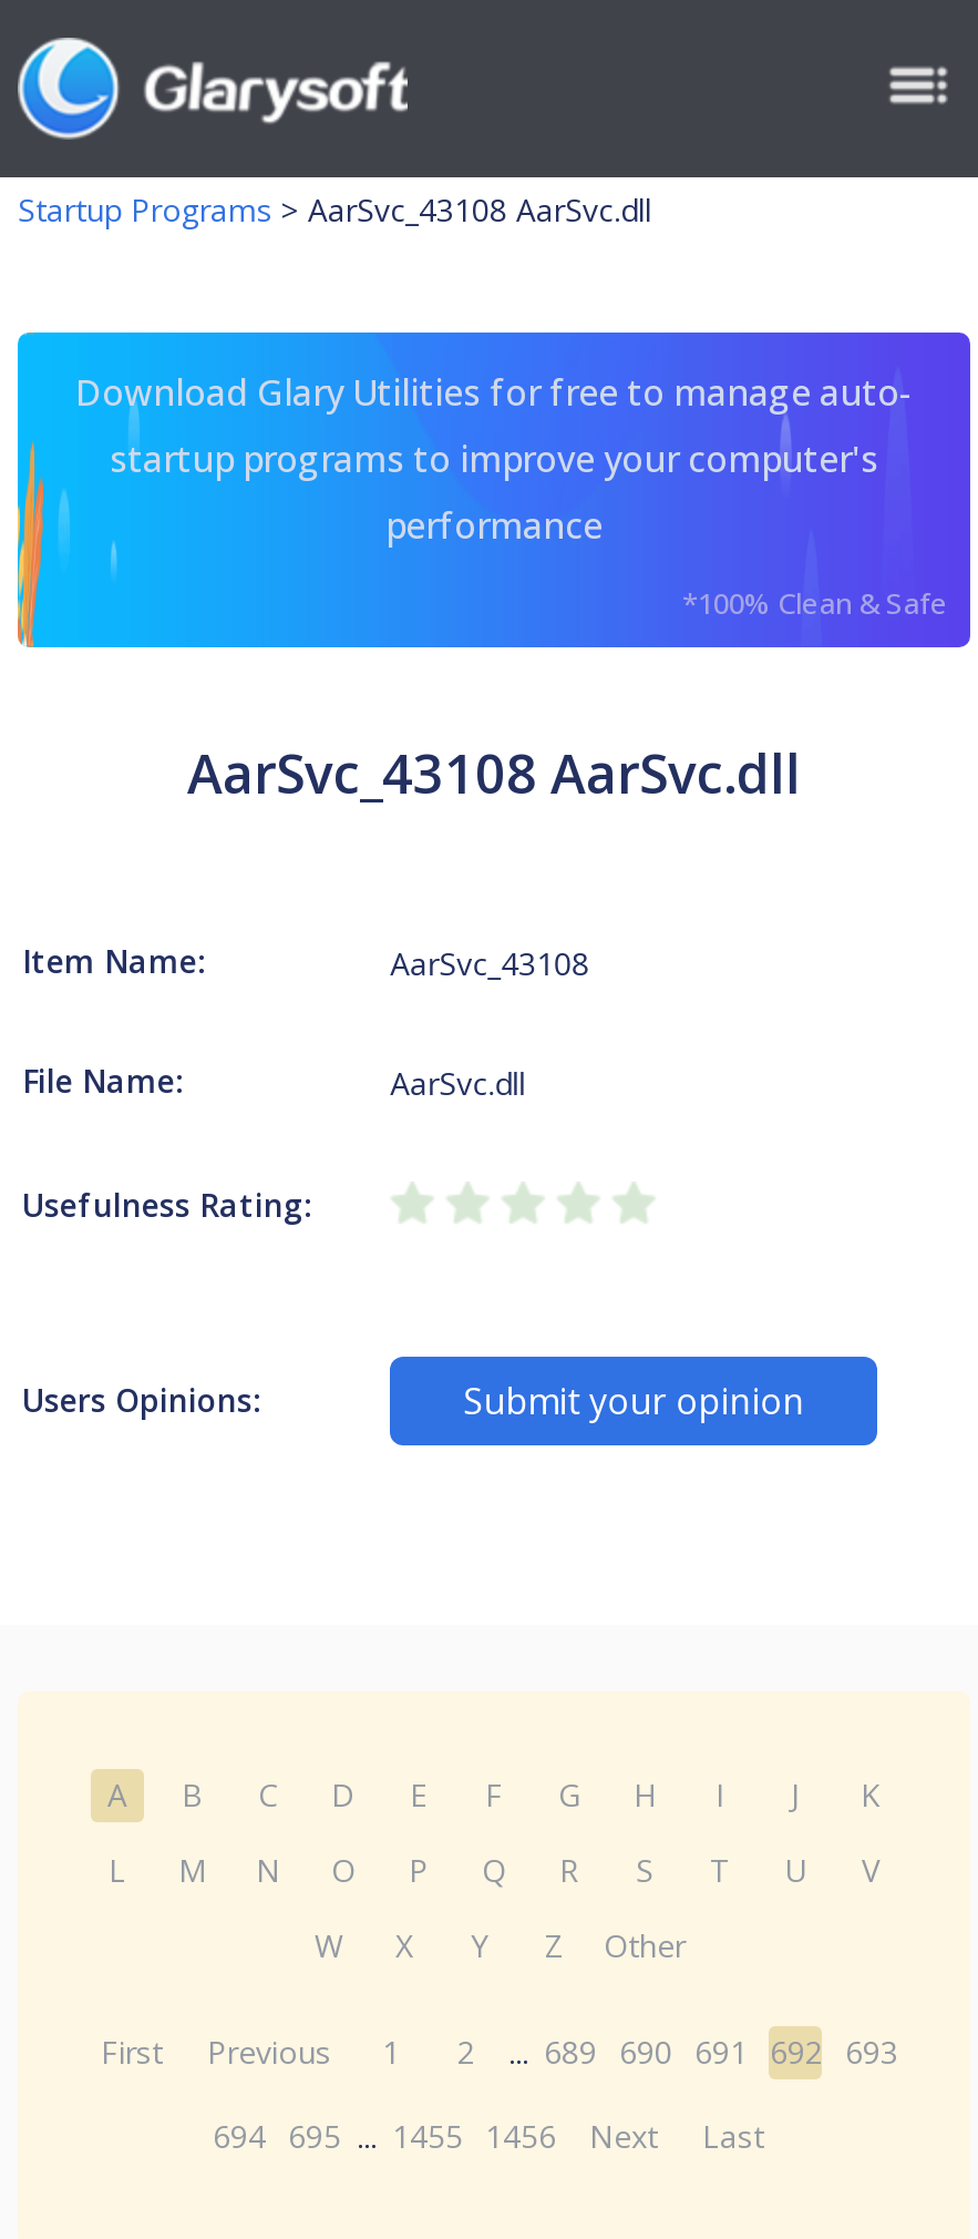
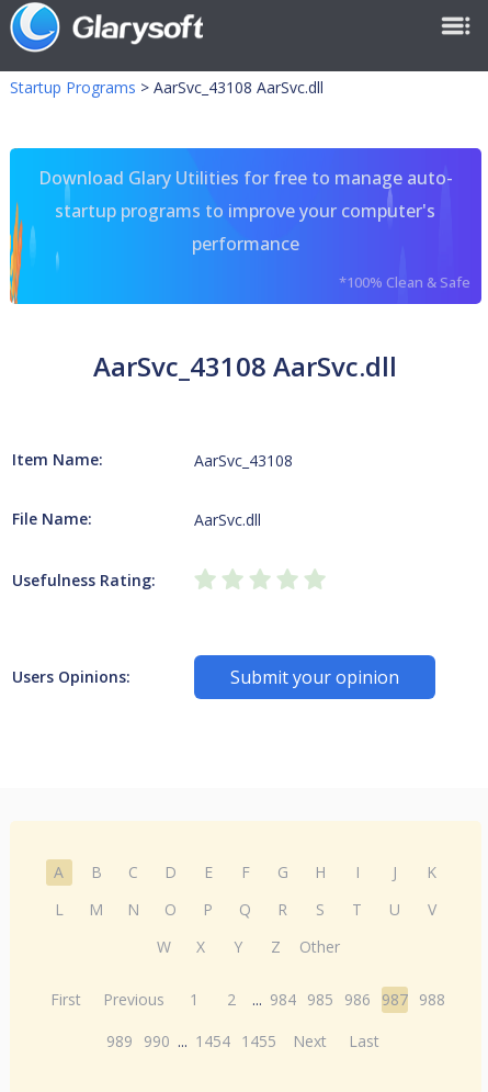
- First Previous 1 2 ... 689 690 691 692 693
+ First Previous 1 2 ... 984 985 986 987 988

- 694 695 ... 1455 1456 Next Last
+ 989 990 ... 1454 1455 Next Last
